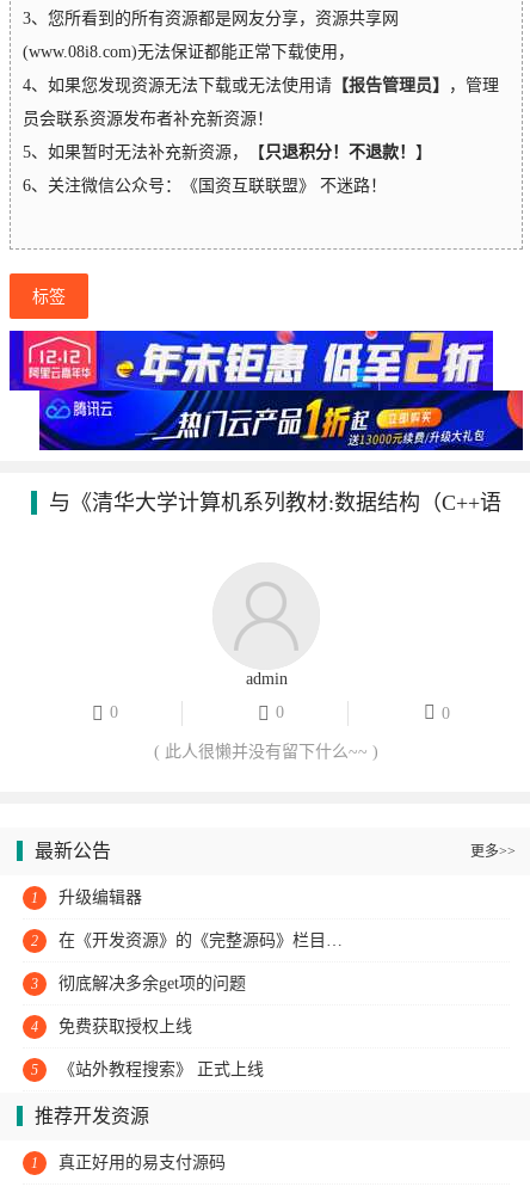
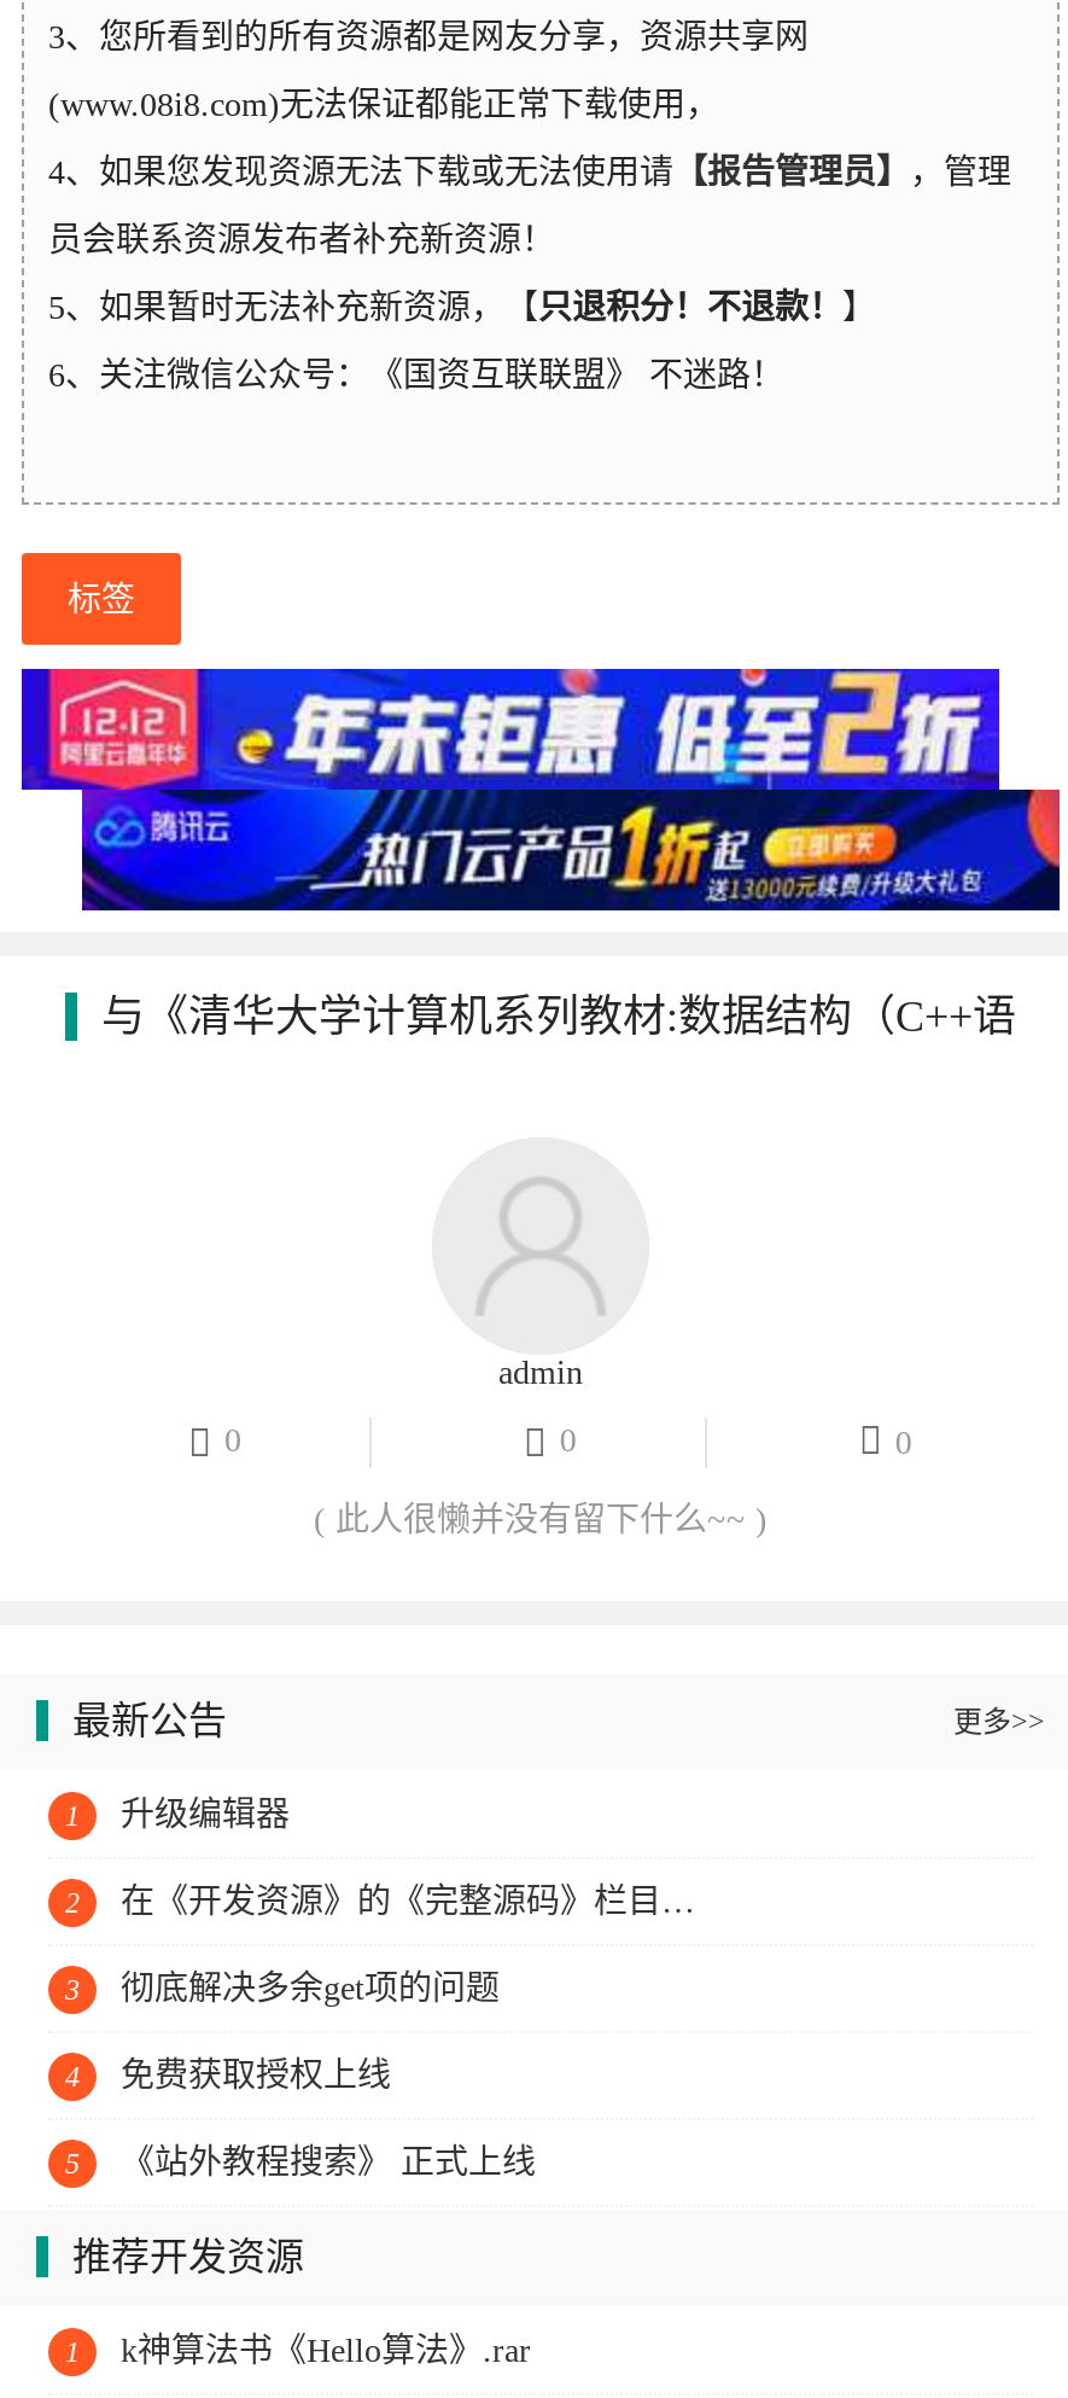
- 真正好用的易支付源码
+ k神算法书《Hello算法》.rar
